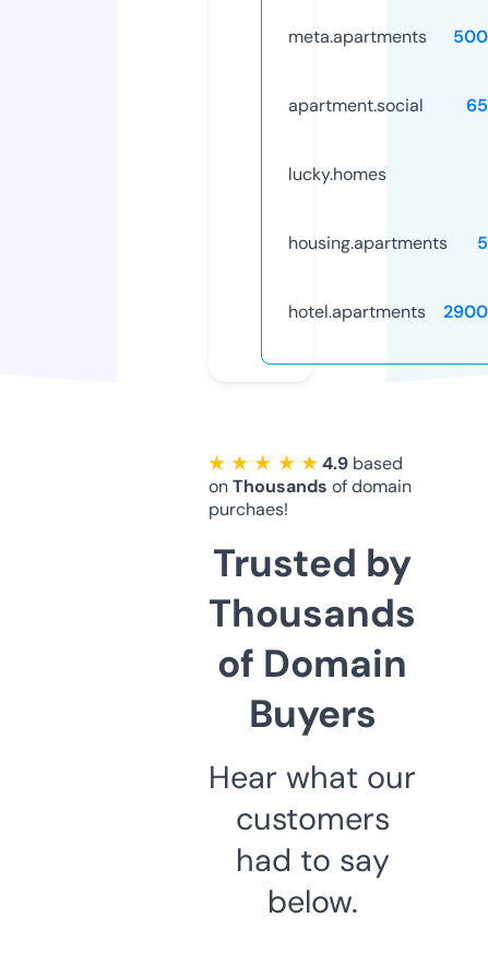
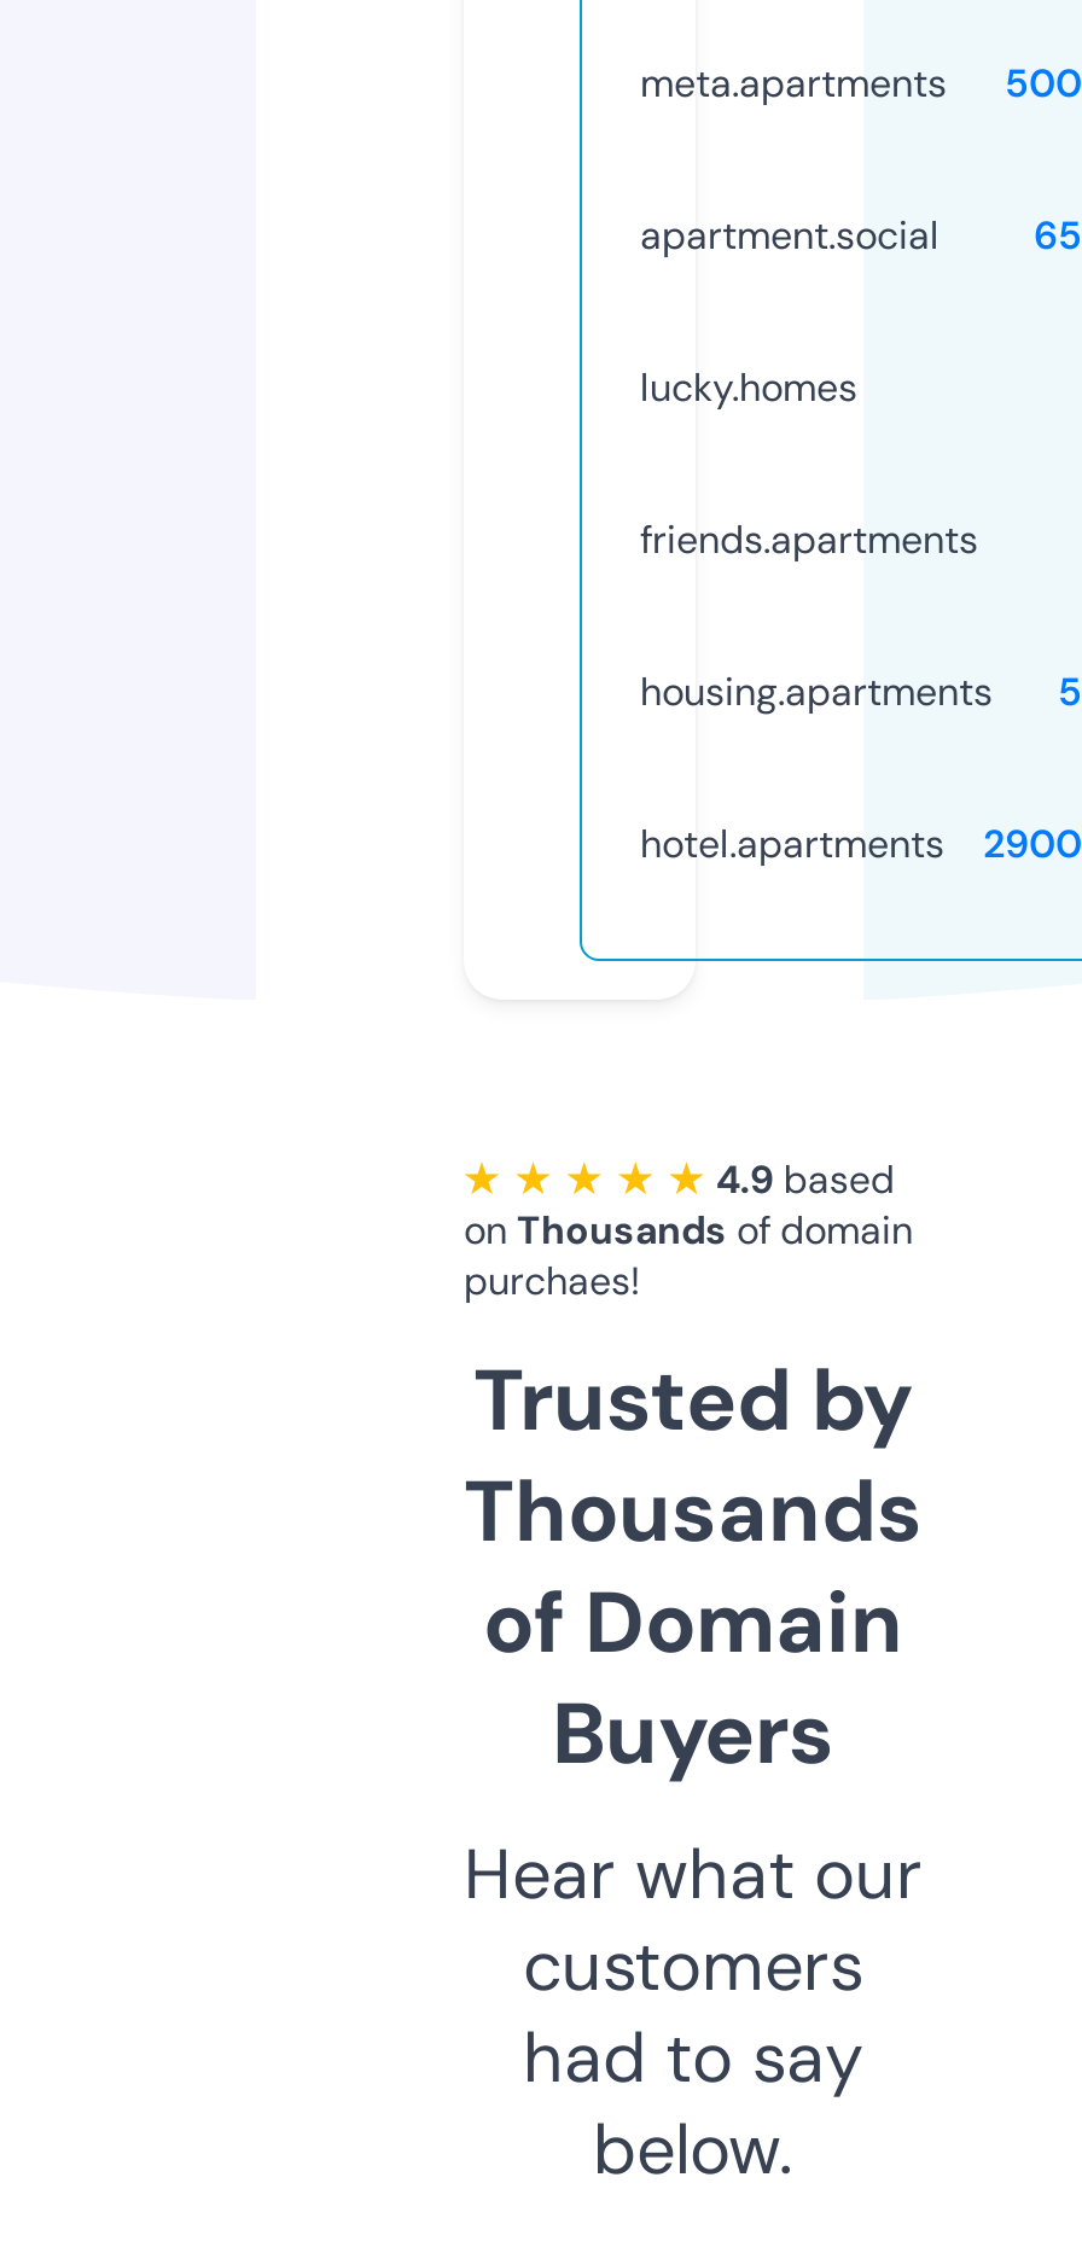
+ friends.apartments
